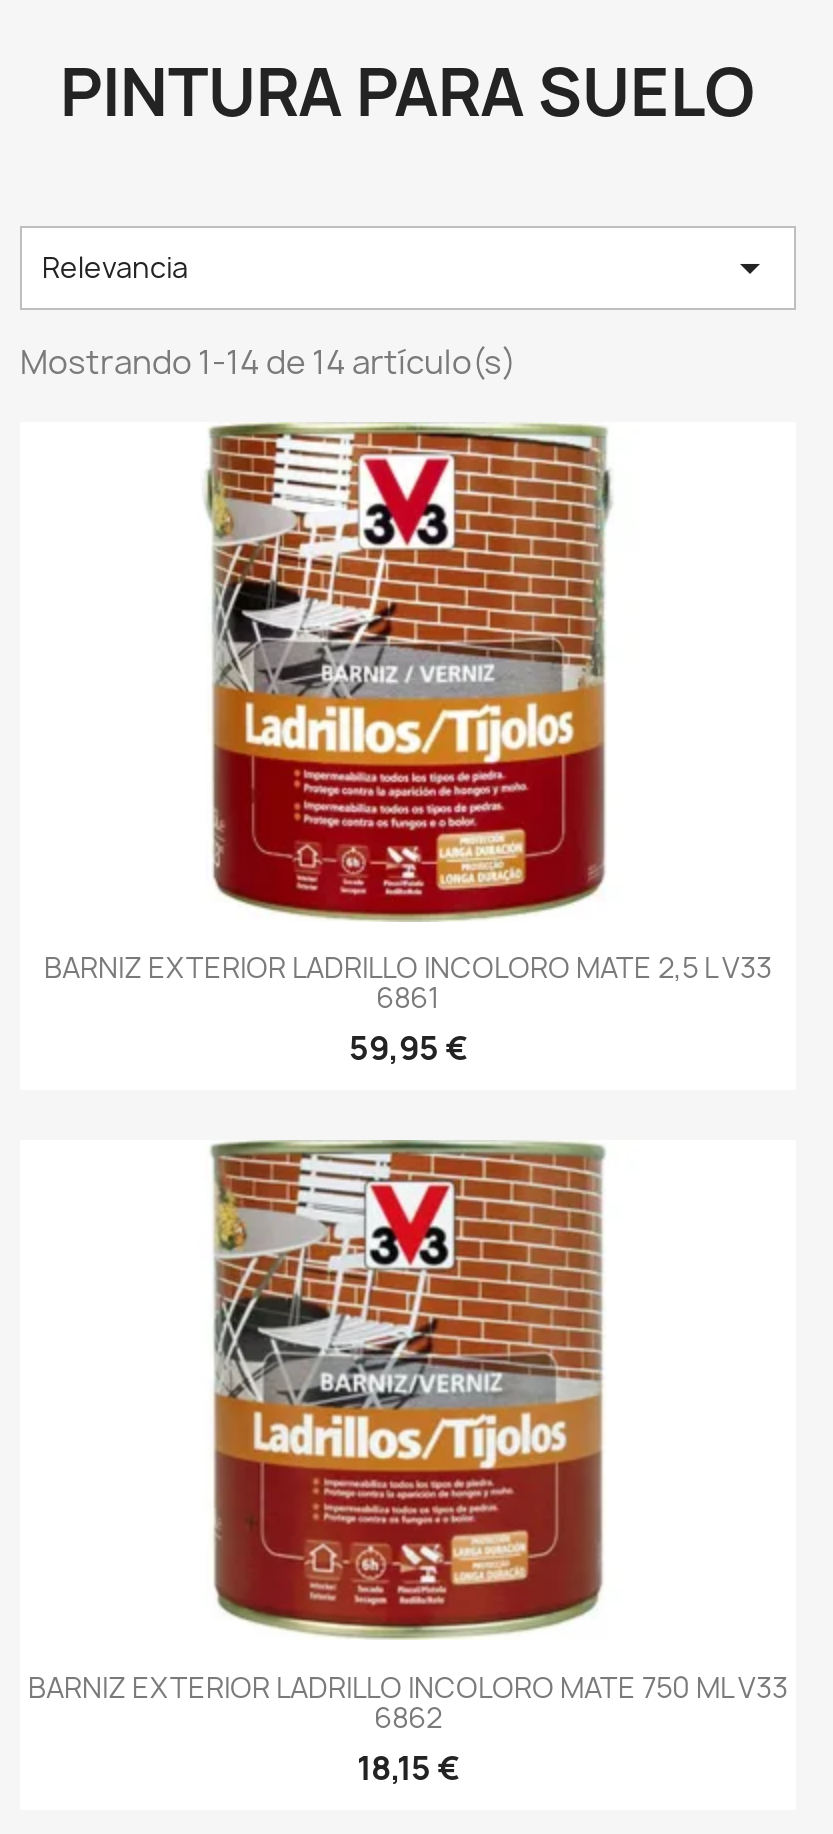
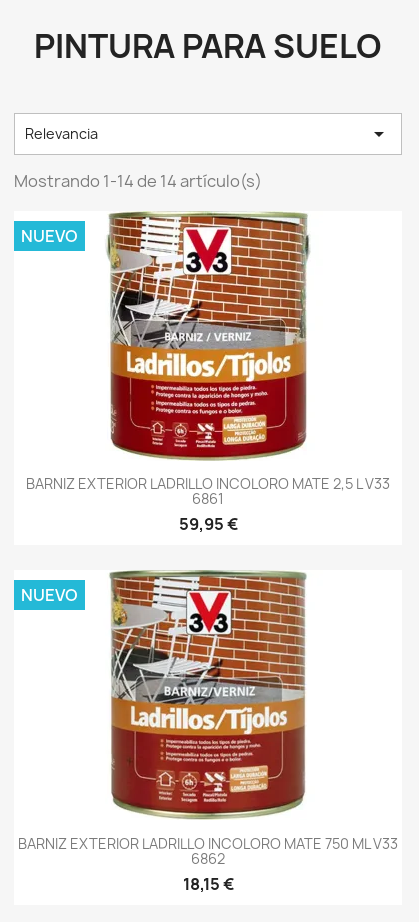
+ NUEVO

+ NUEVO
